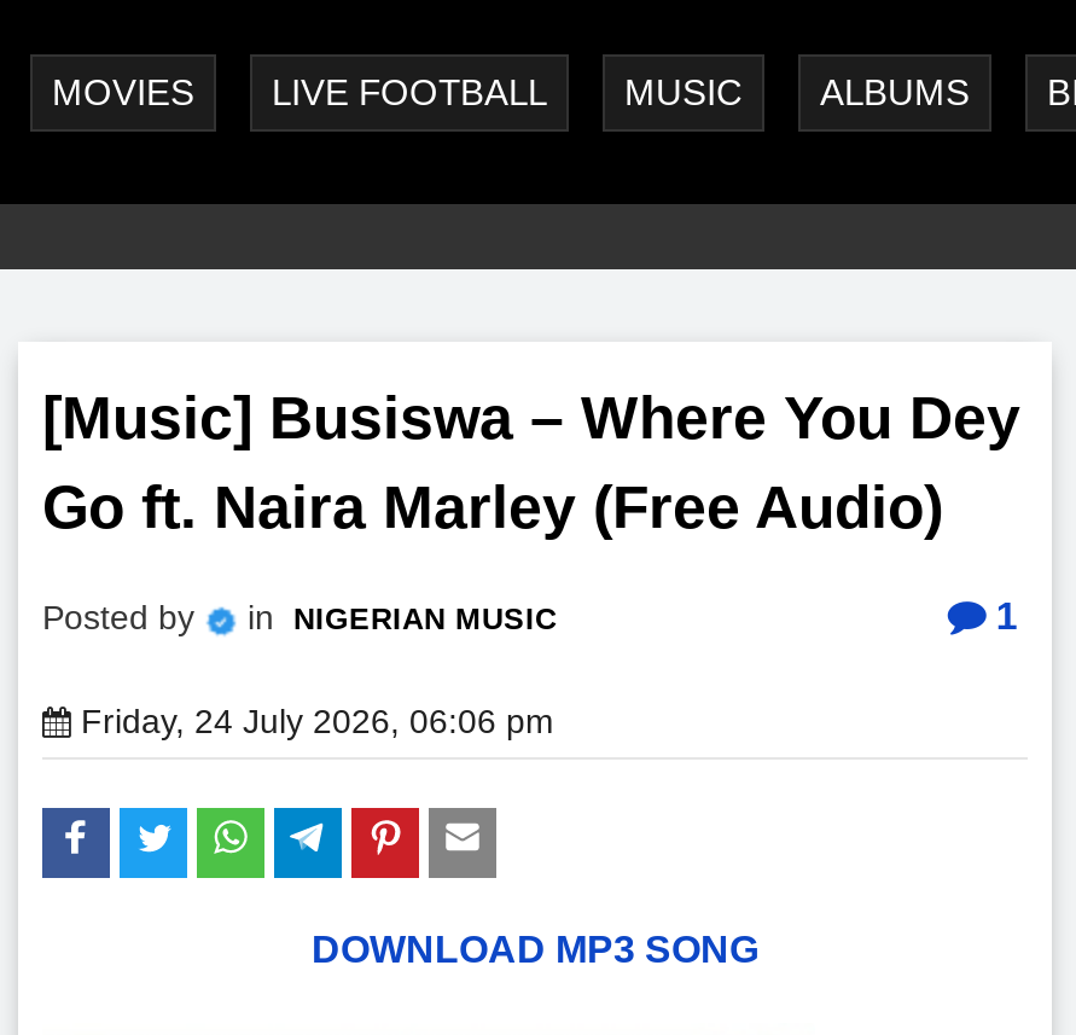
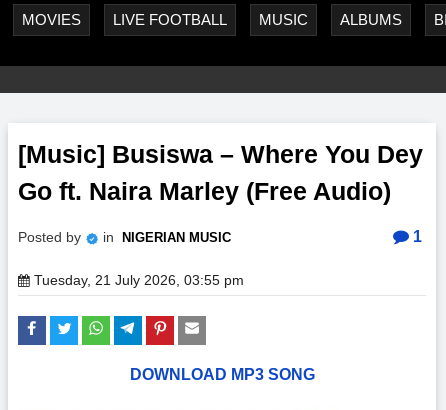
- Friday, 24 July 2026, 06:06 pm
+ Tuesday, 21 July 2026, 03:55 pm
